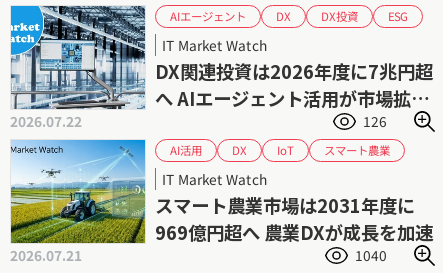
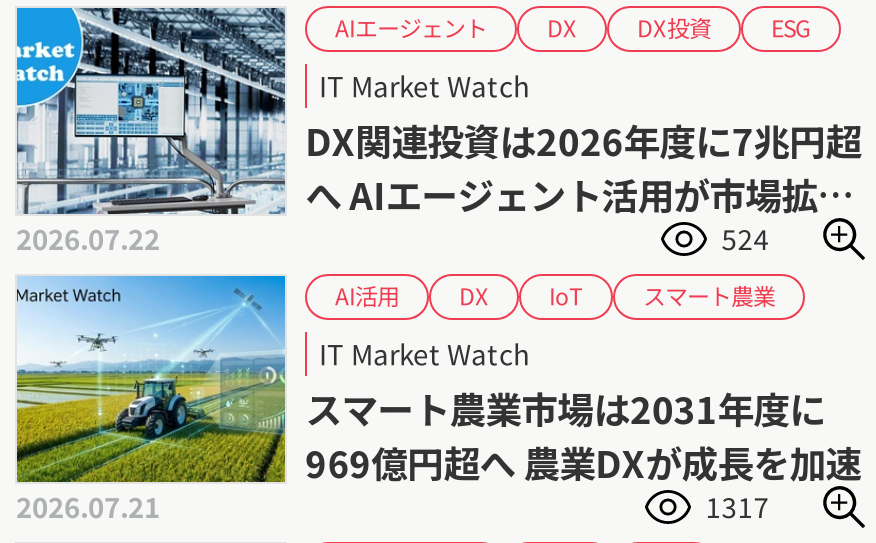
- 126
+ 524

- 1040
+ 1317
